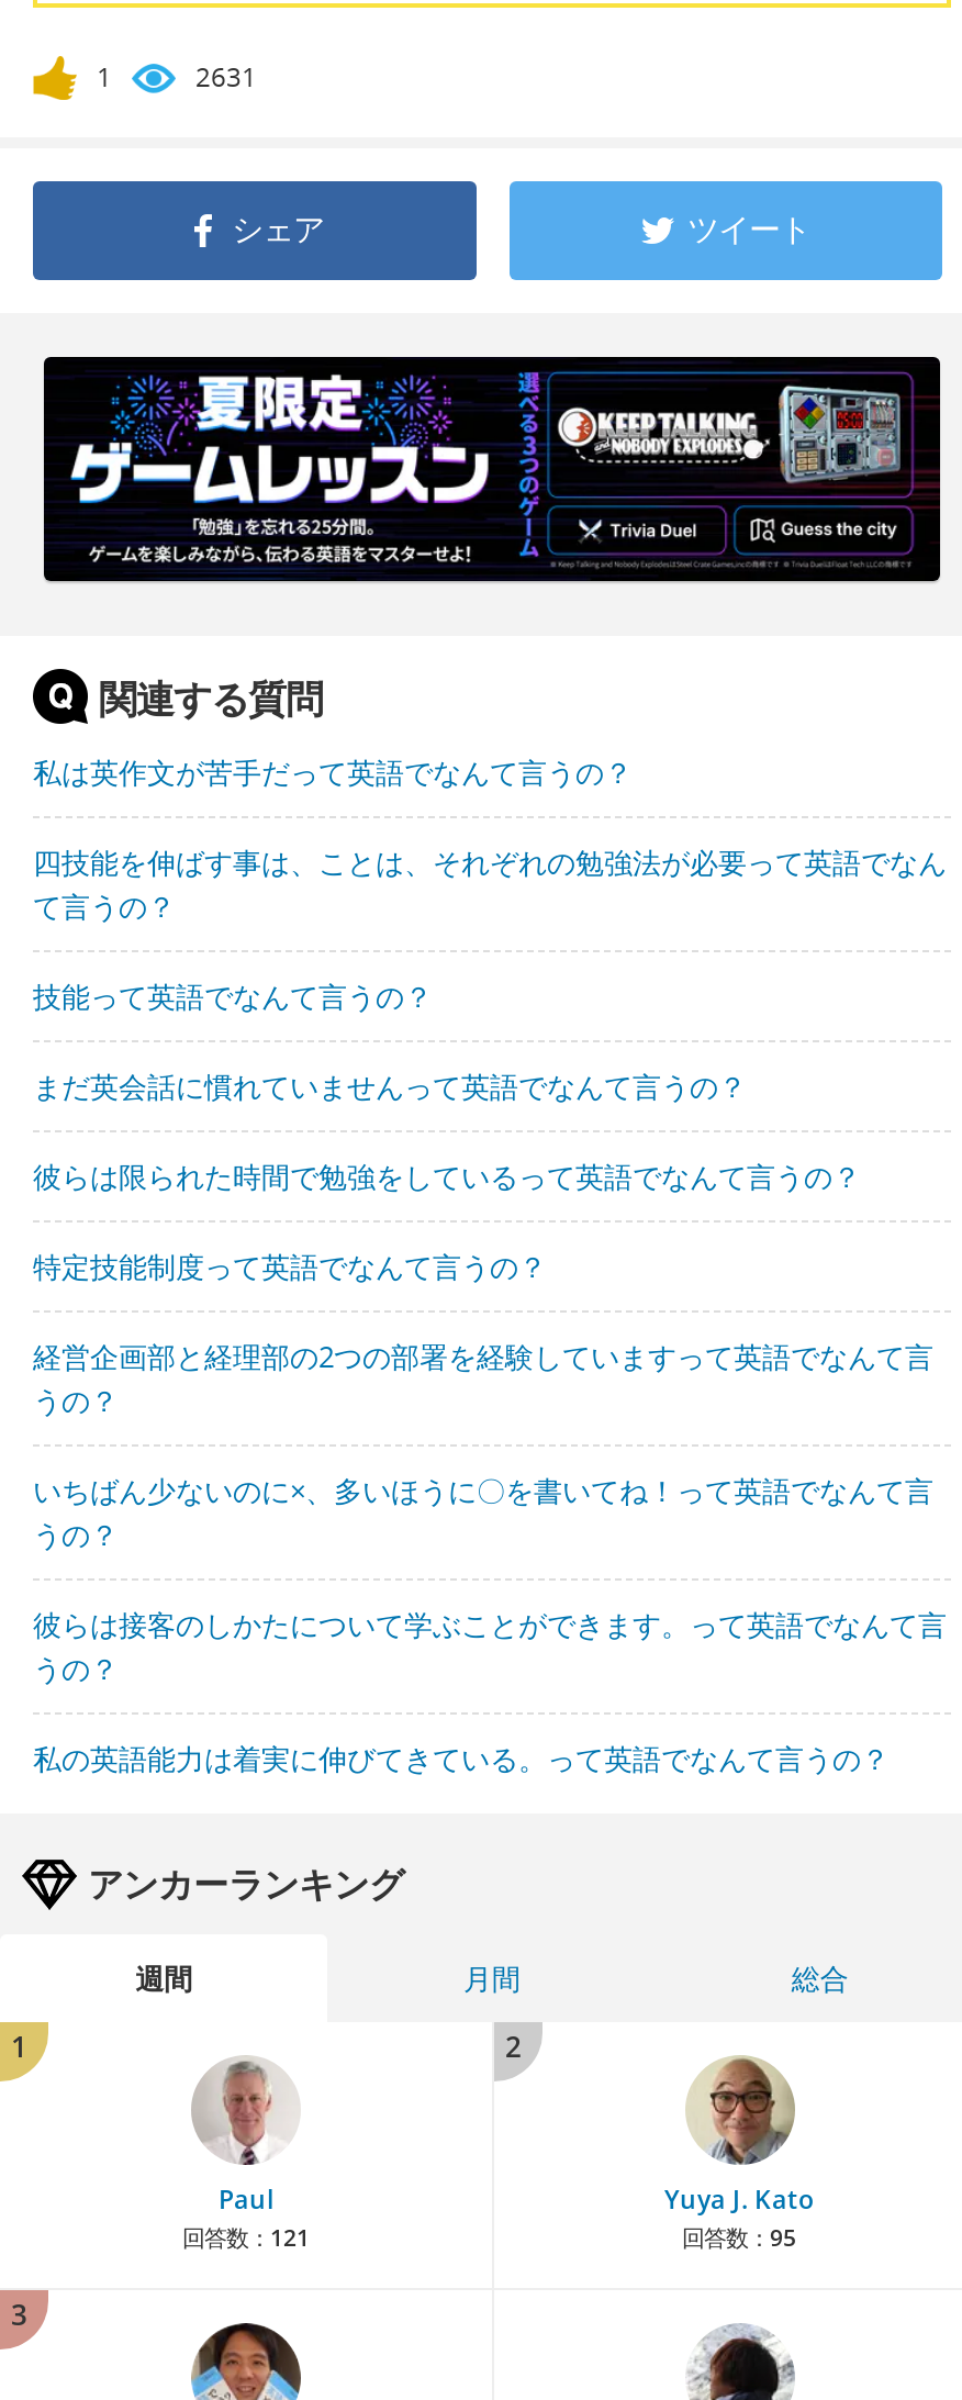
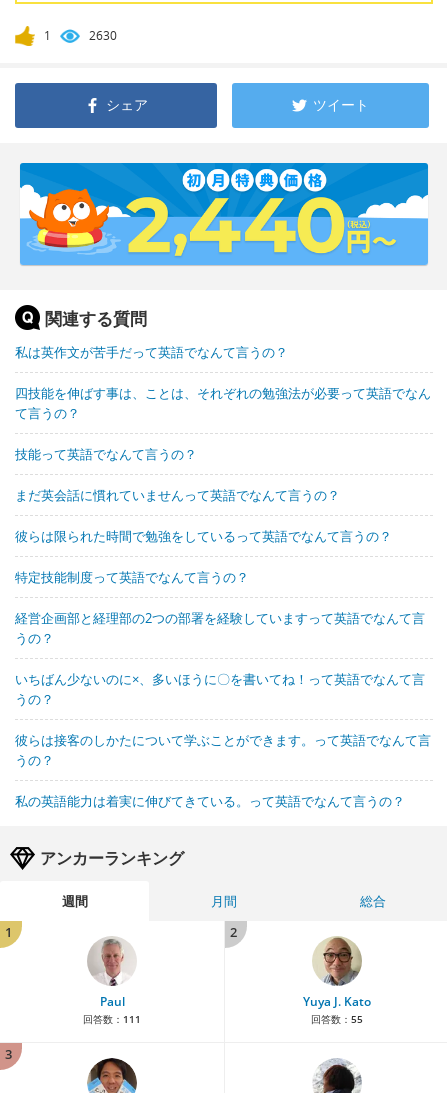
- 2631
+ 2630

- [image]
+ [image]

- 回答数：121
+ 回答数：111

- 回答数：95
+ 回答数：55
